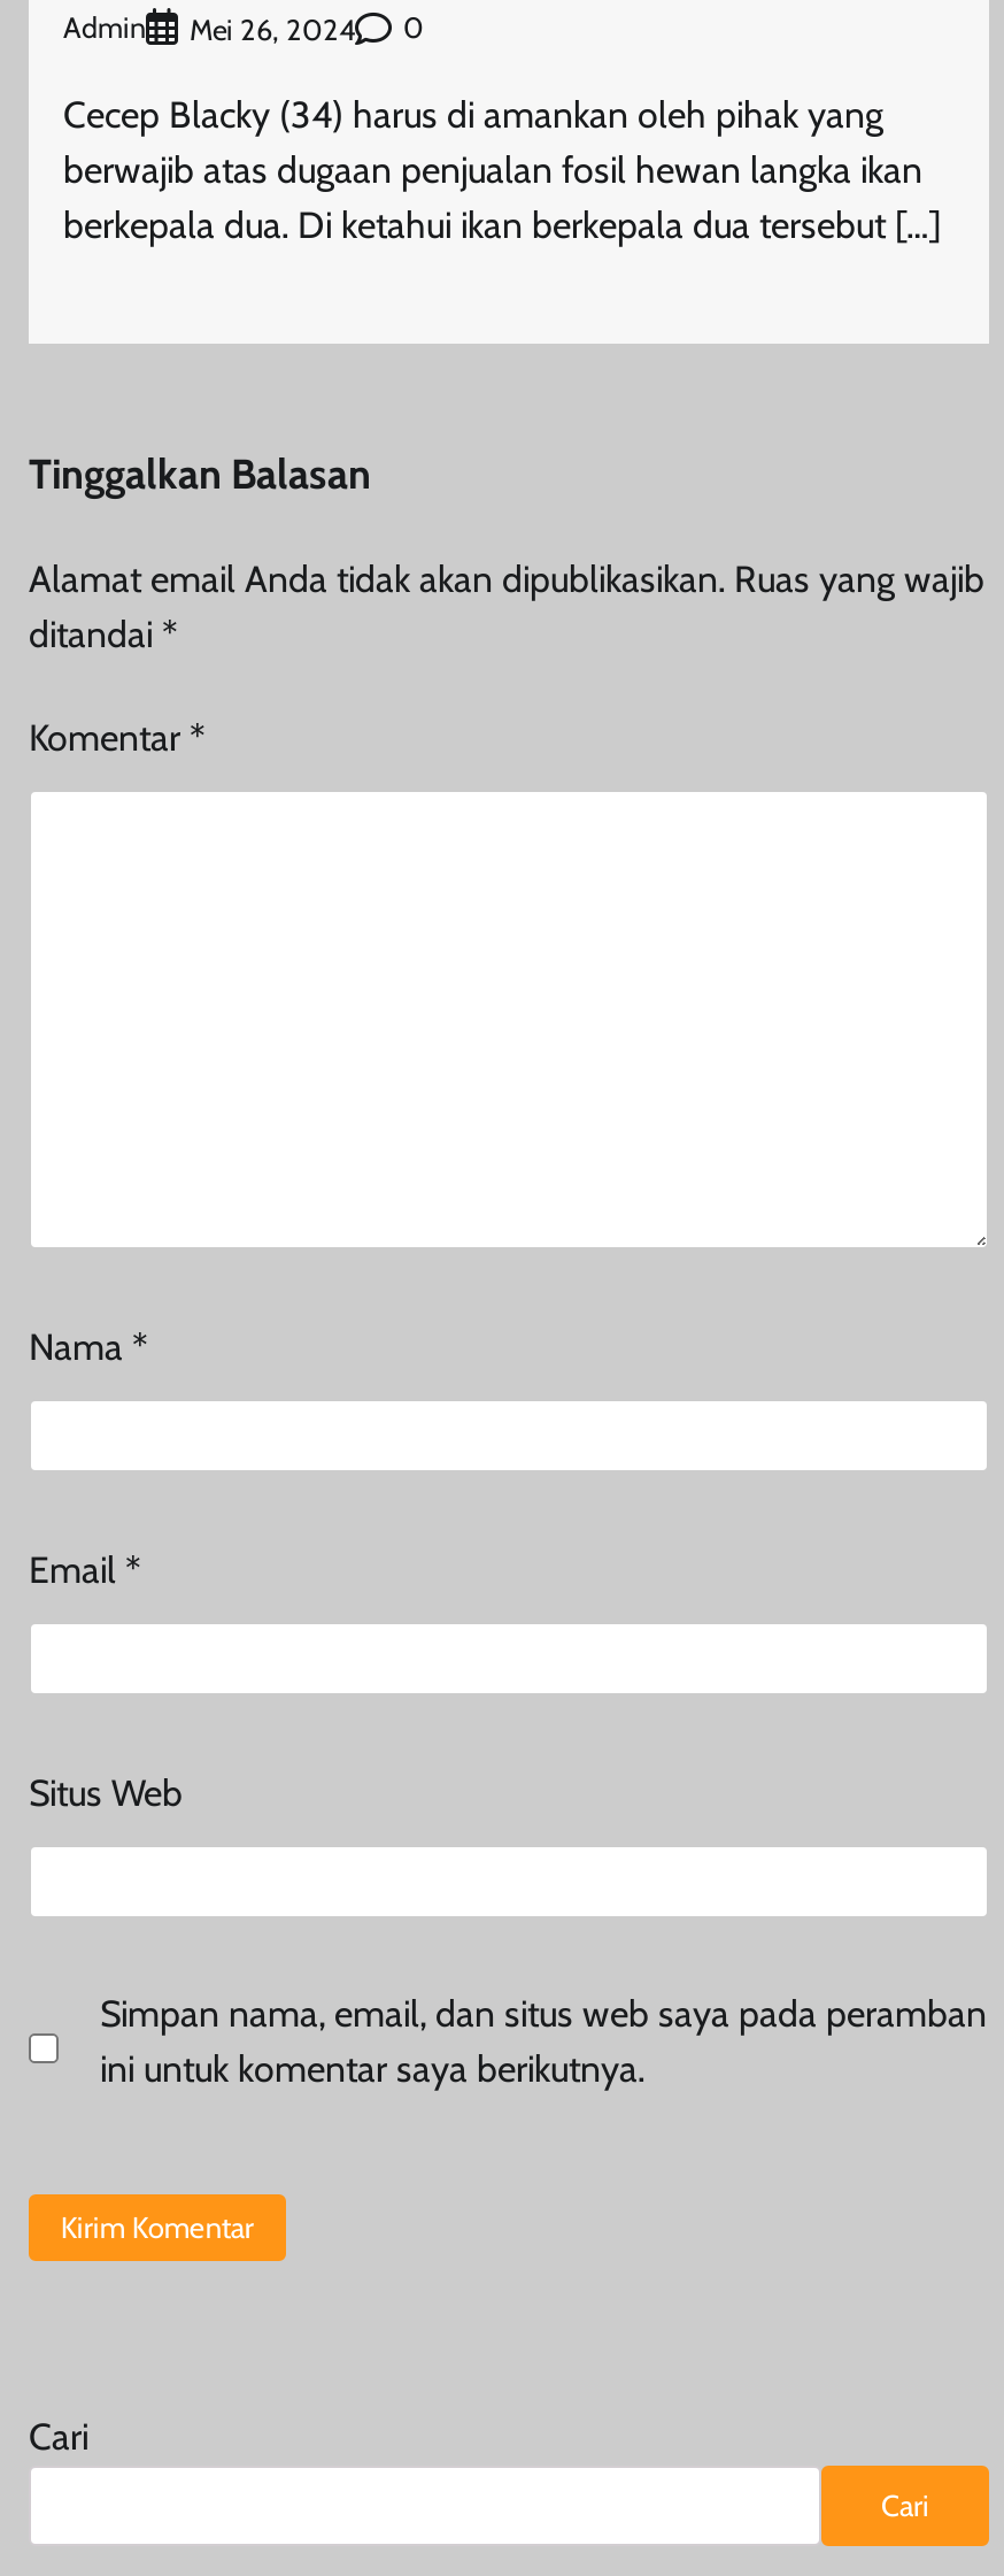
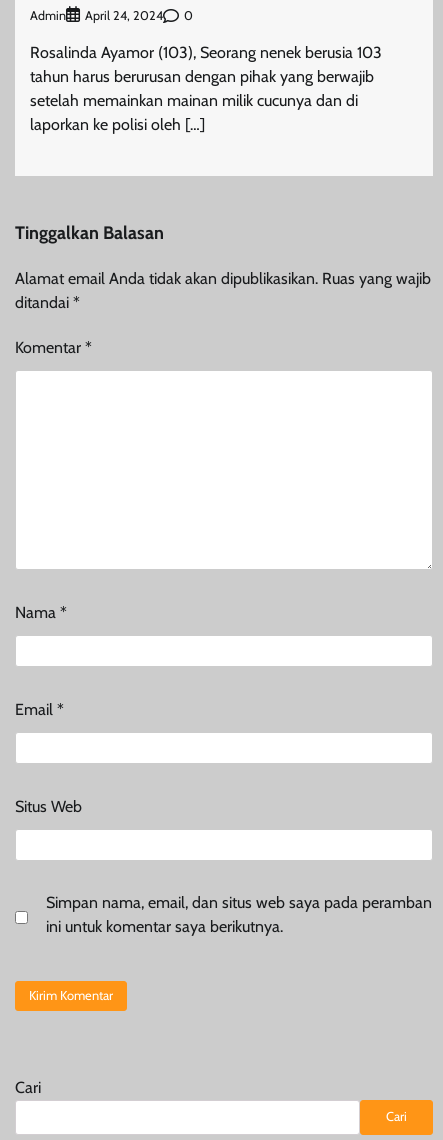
- Mei 26, 2024
+ April 24, 2024

- Cecep Blacky (34) harus di amankan oleh pihak yang
- berwajib atas dugaan penjualan fosil hewan langka ikan
- berkepala dua. Di ketahui ikan berkepala dua tersebut […]
+ Rosalinda Ayamor (103), Seorang nenek berusia 103
+ tahun harus berurusan dengan pihak yang berwajib
+ setelah memainkan mainan milik cucunya dan di
+ laporkan ke polisi oleh […]
